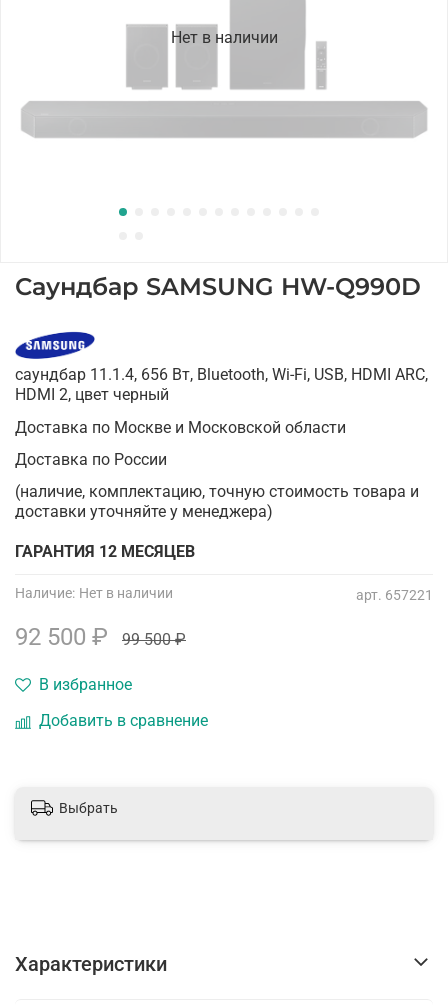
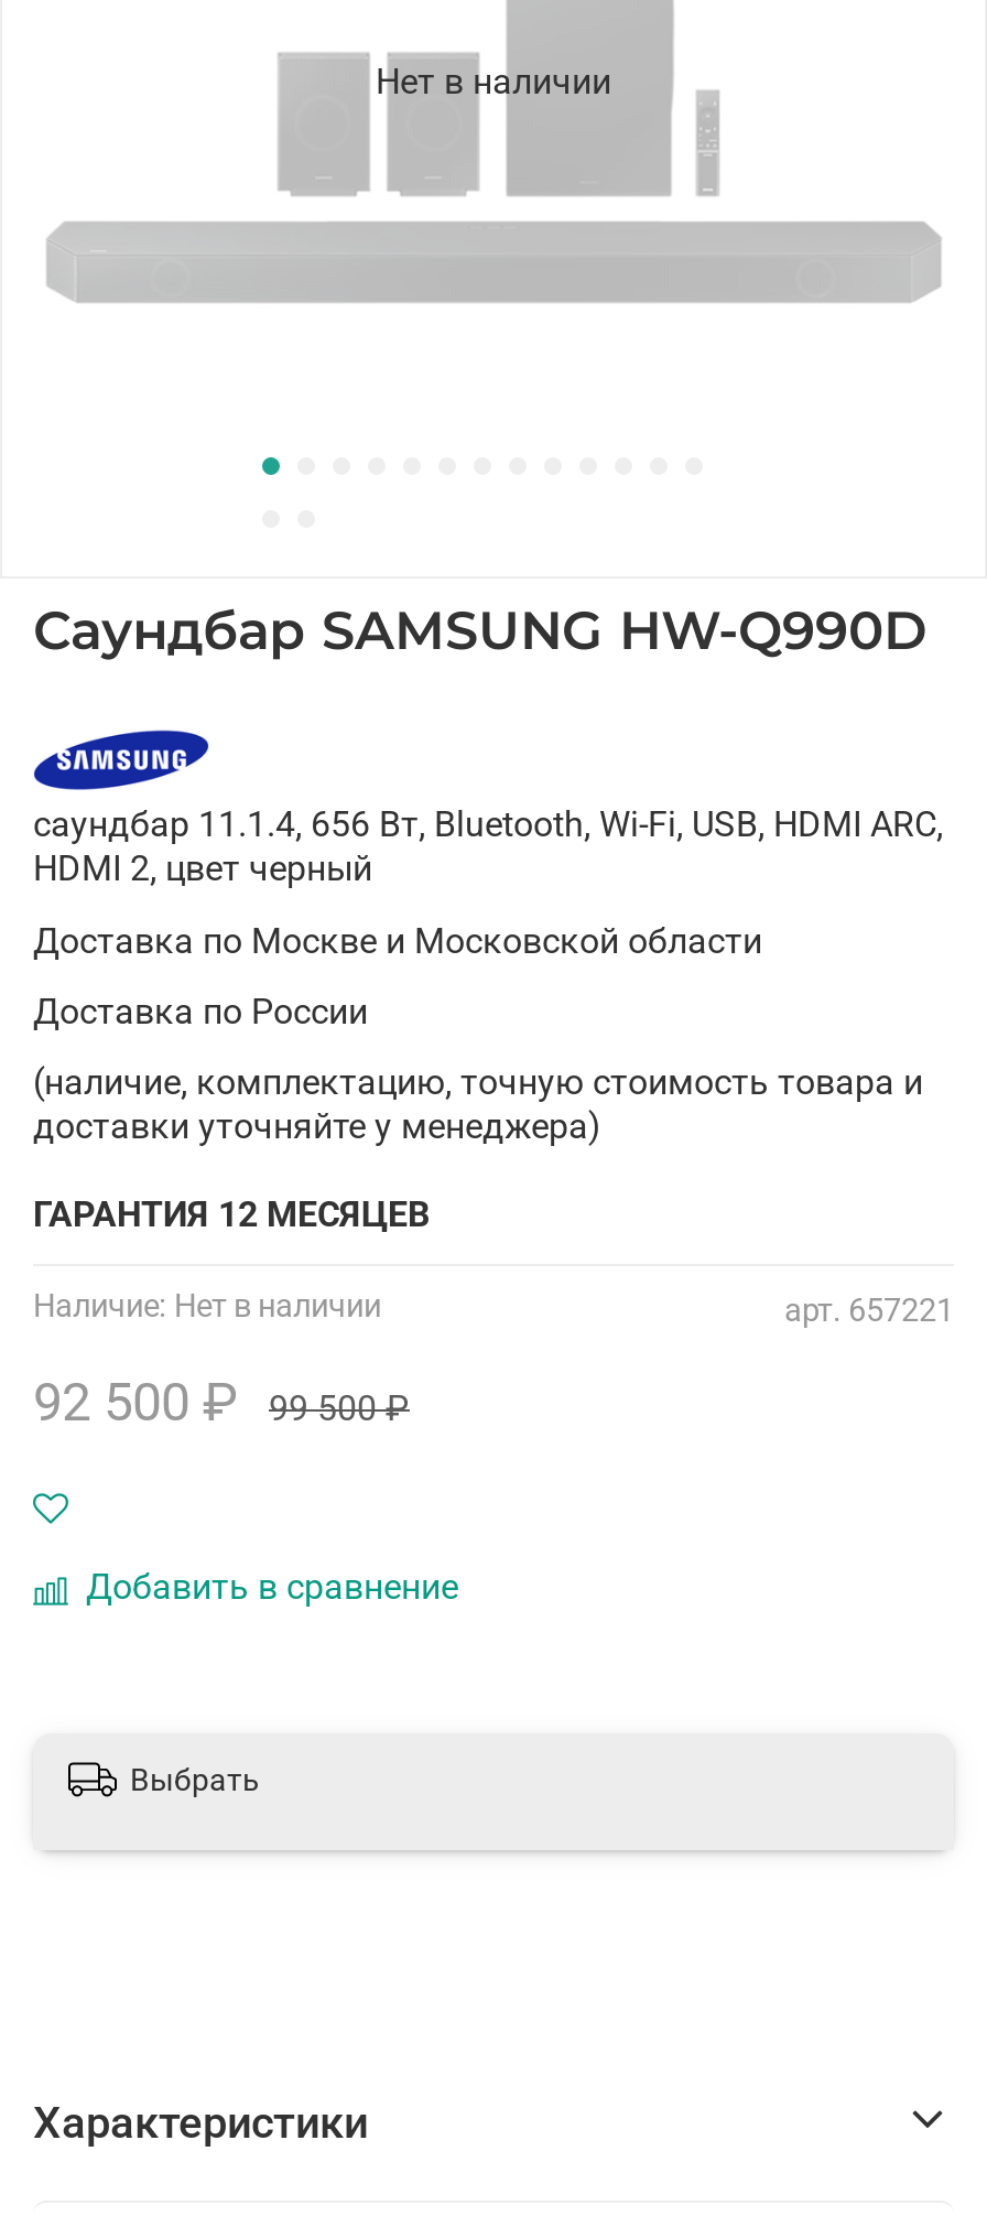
- В избранное
